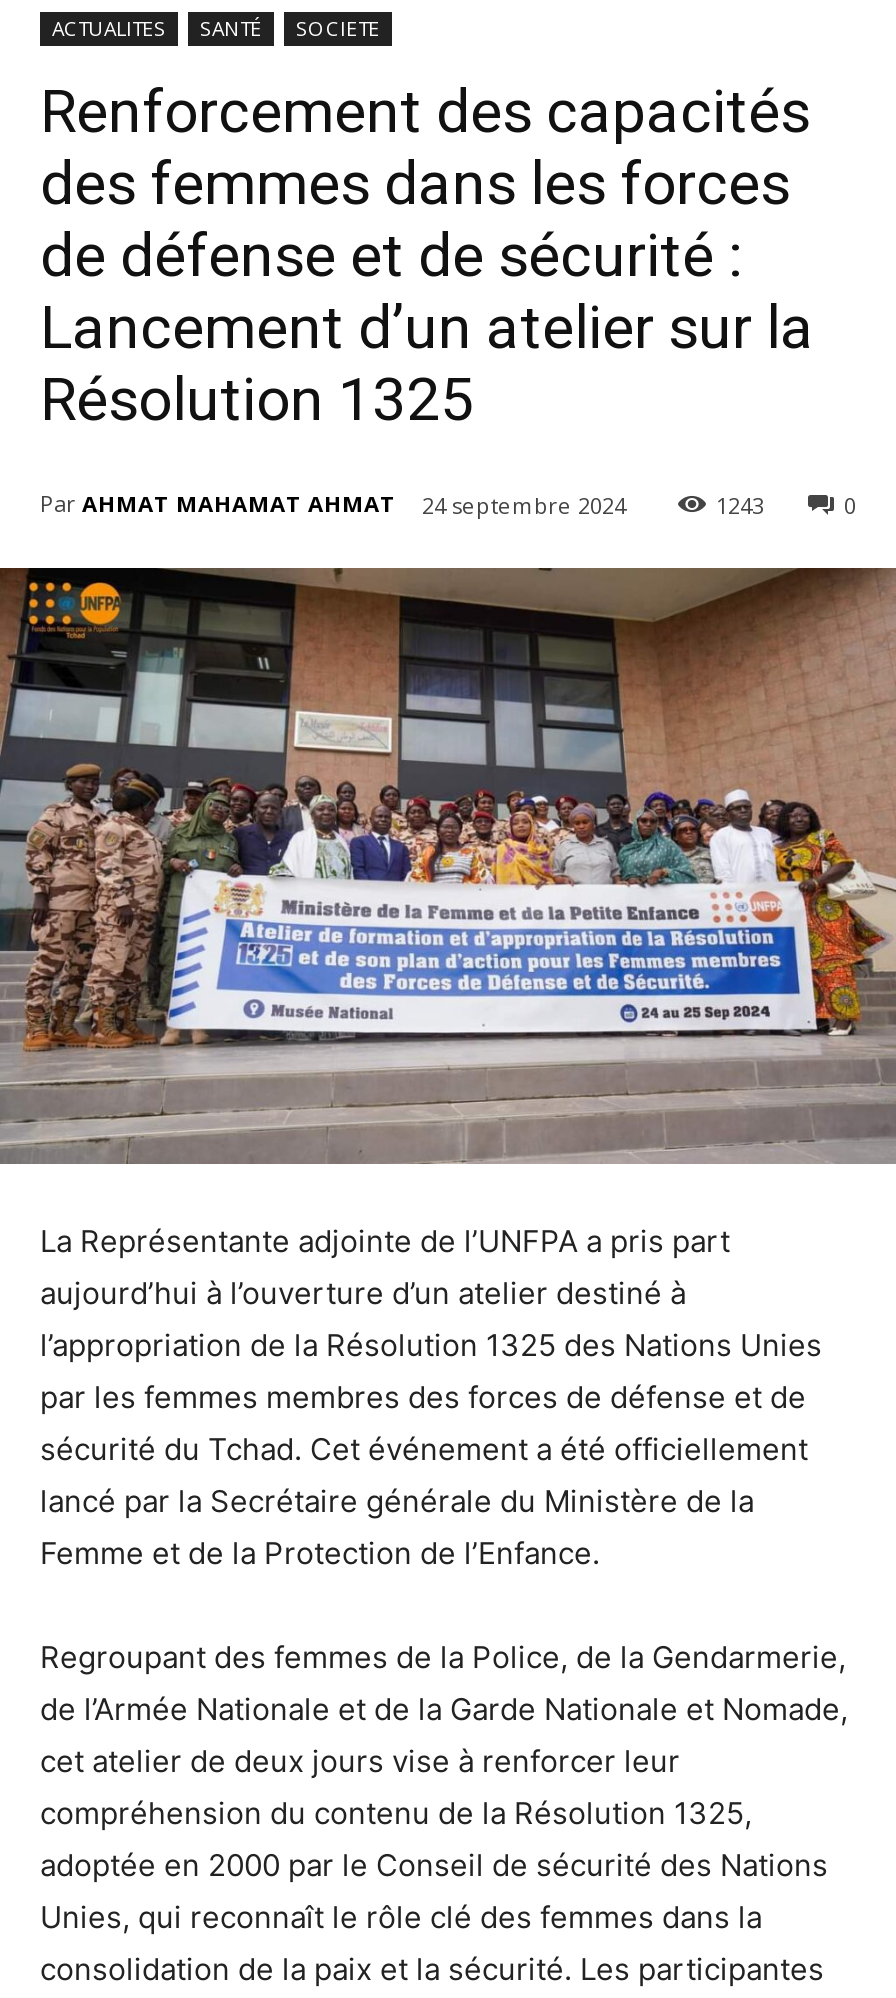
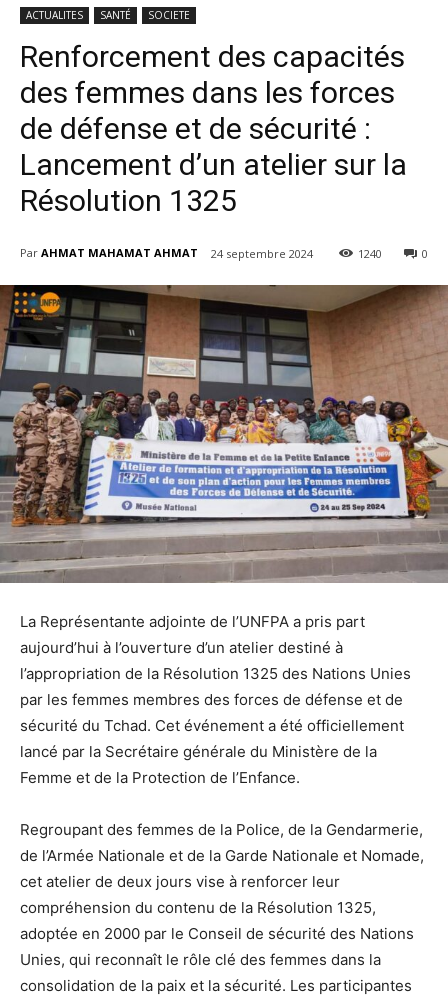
- 1243
+ 1240
